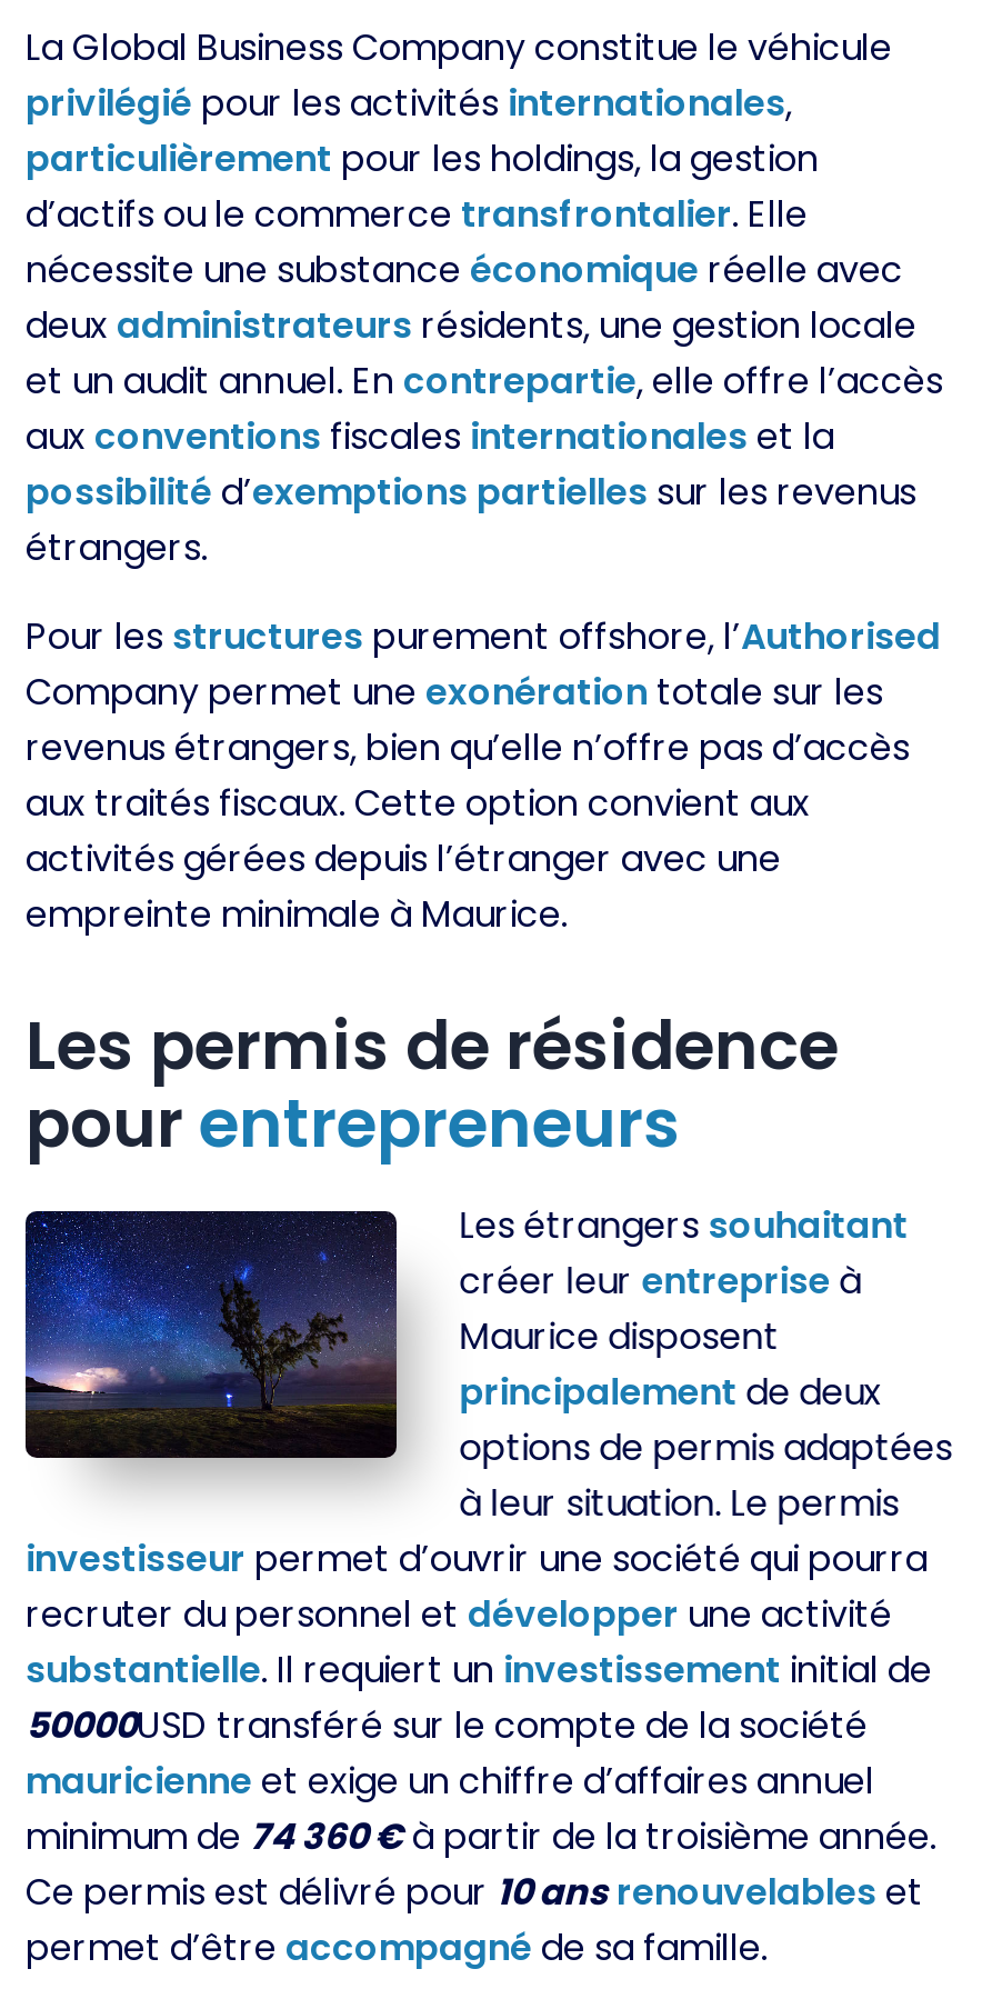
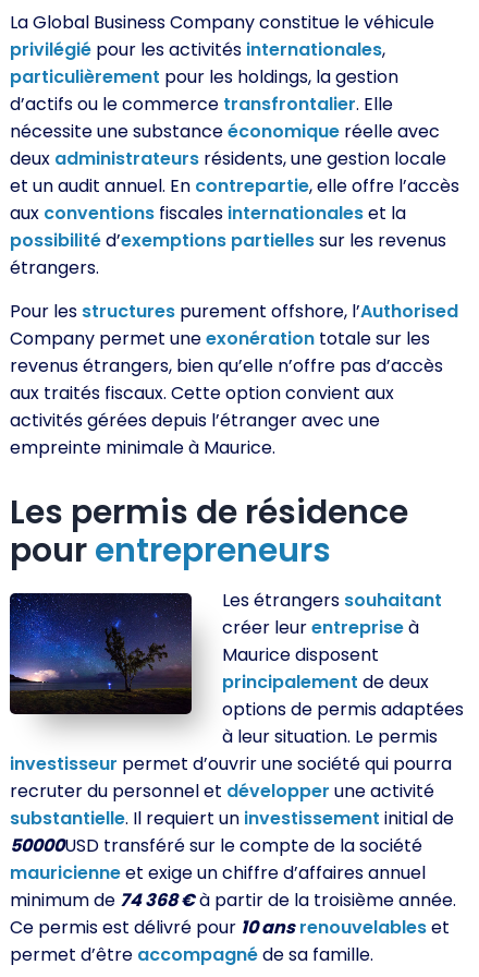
- minimum de 74 360 €à partir de la troisième année.
+ minimum de 74 368 €à partir de la troisième année.
